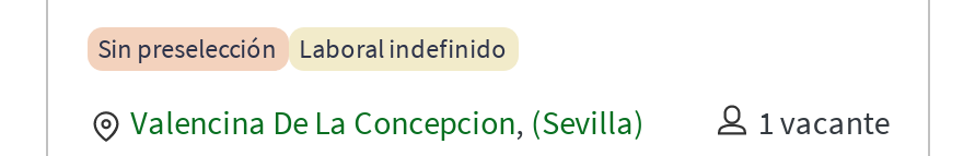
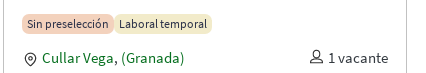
- Laboral indefinido
+ Laboral temporal

- Valencina De La Concepcion, (Sevilla)
+ Cullar Vega, (Granada)
